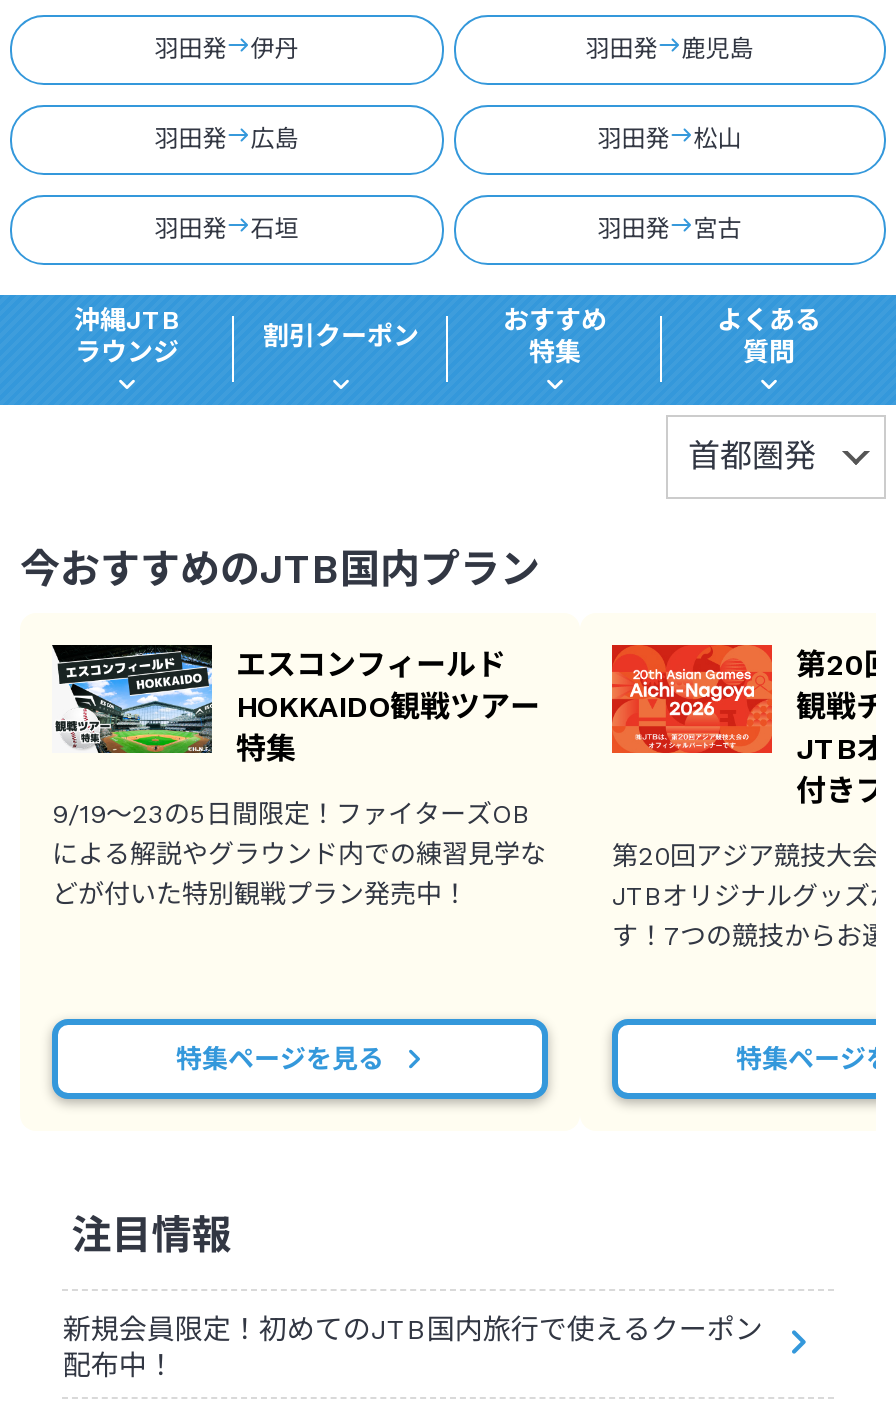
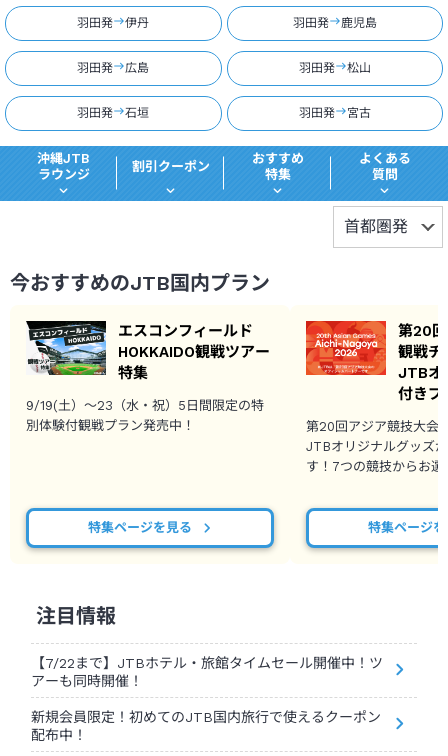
- 9/19～23の5日間限定！ファイターズOB
- による解説やグラウンド内での練習見学な
- どが付いた特別観戦プラン発売中！
+ 9/19(土）～23（水・祝）5日間限定の特
+ 別体験付観戦プラン発売中！

+ 【7/22まで】JTBホテル・旅館タイムセール開催中！ツ
+ アーも同時開催！
